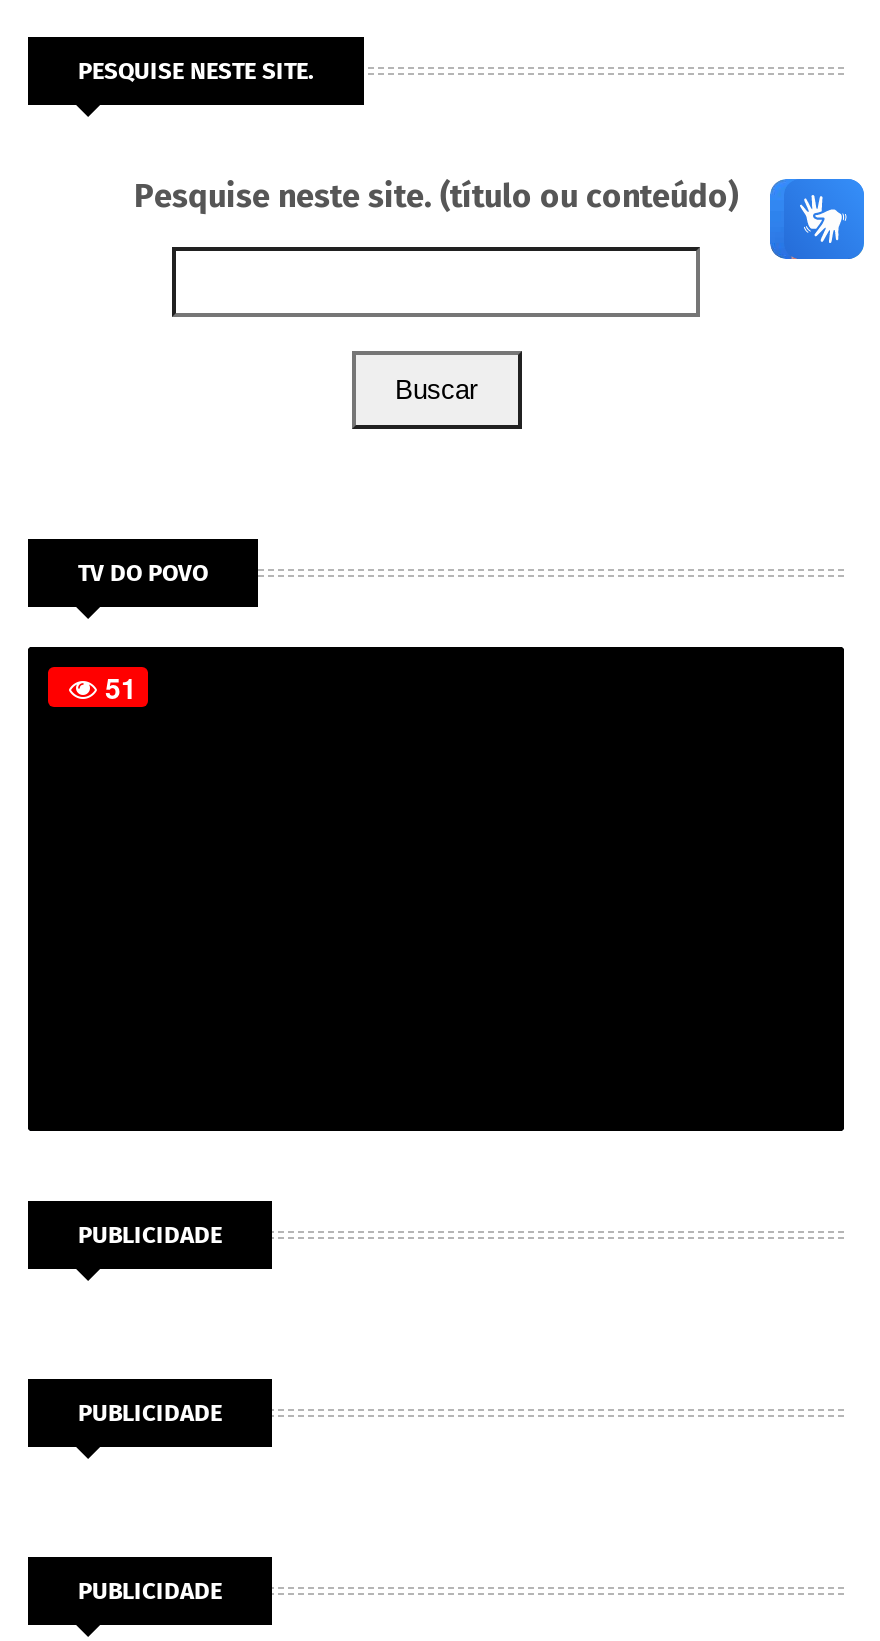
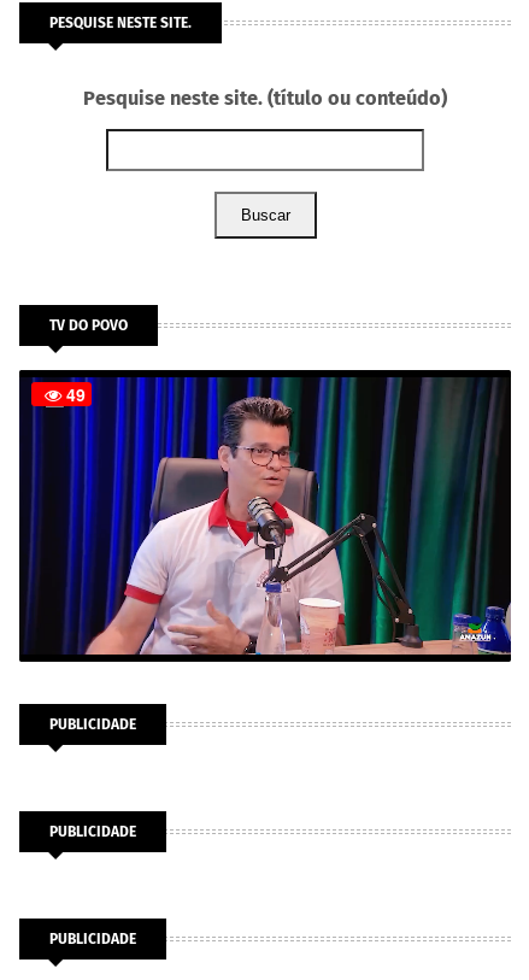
- [image]

+ [image]
